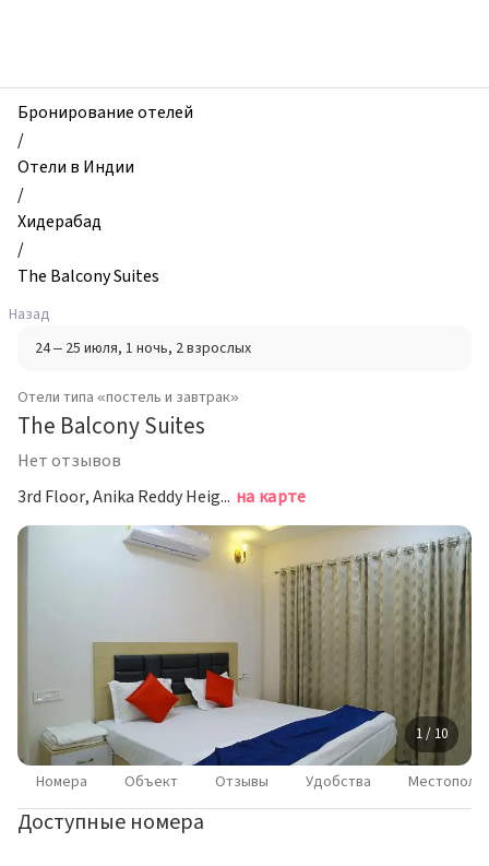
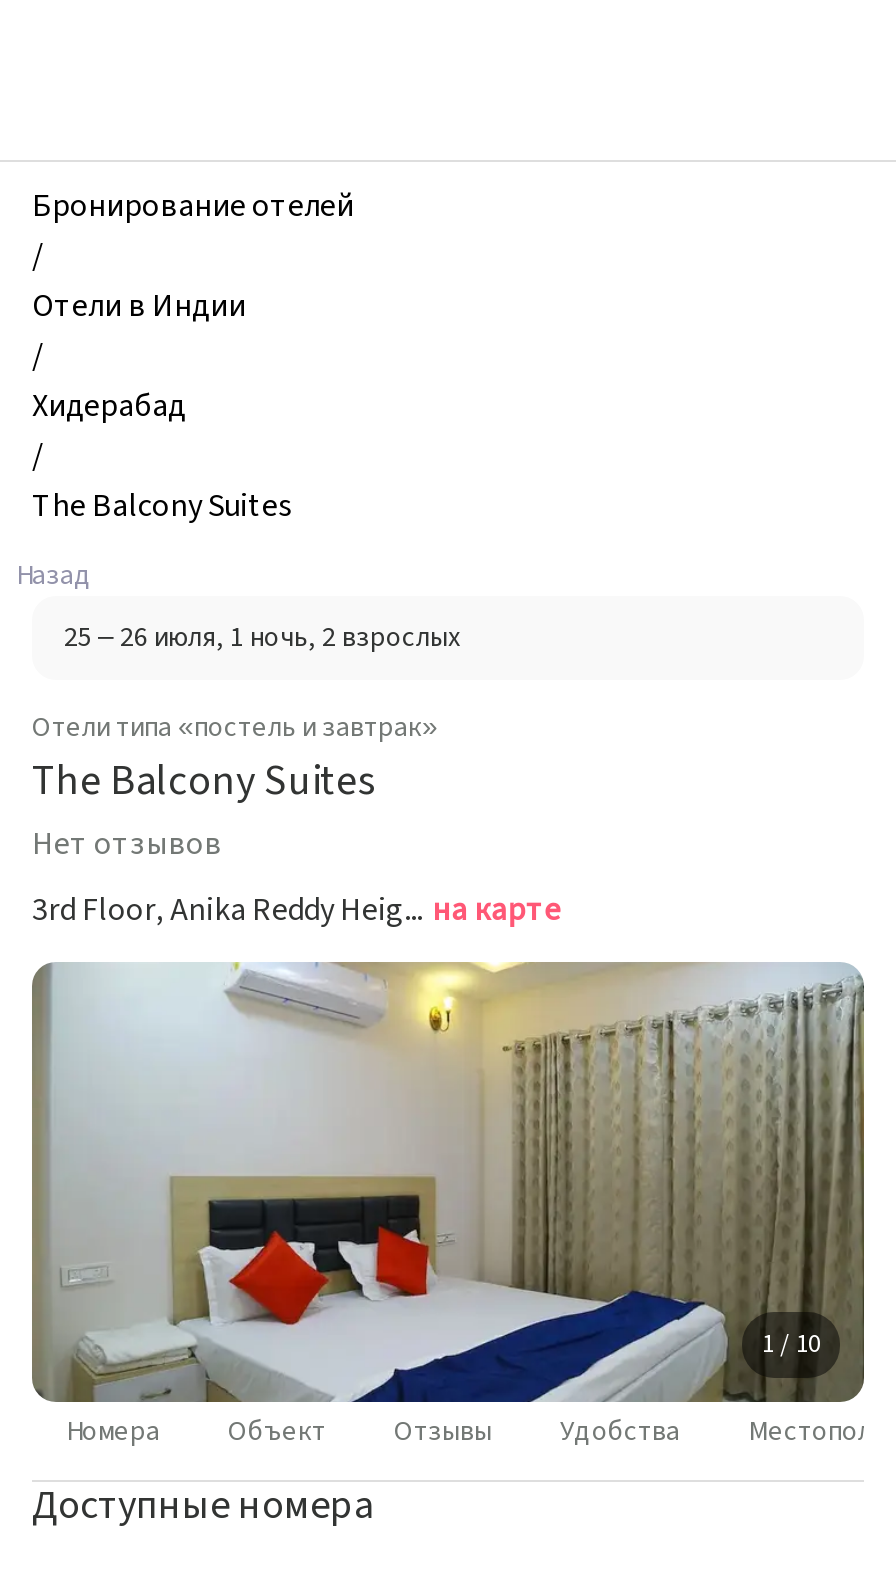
- 24 – 25 июля, 1 ночь, 2 взрослых
+ 25 – 26 июля, 1 ночь, 2 взрослых
